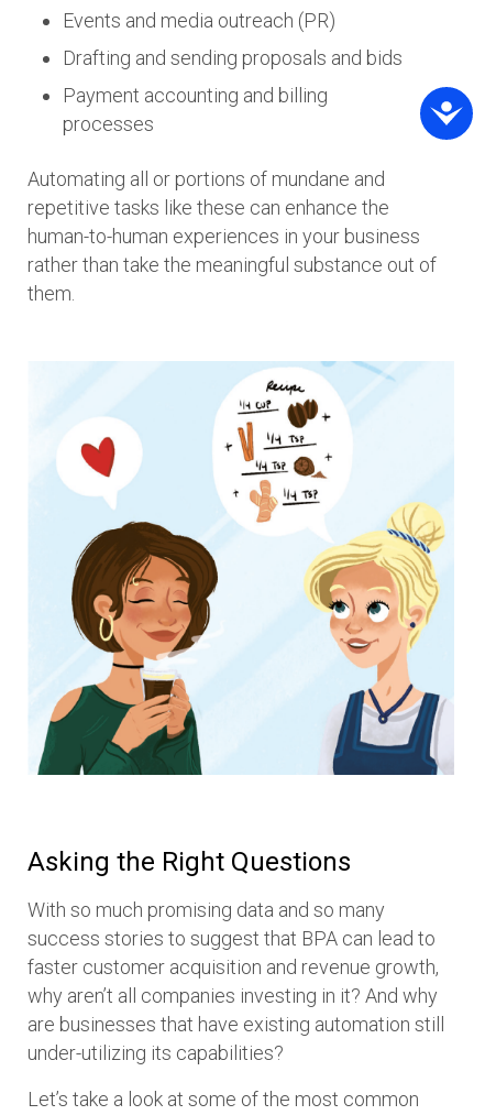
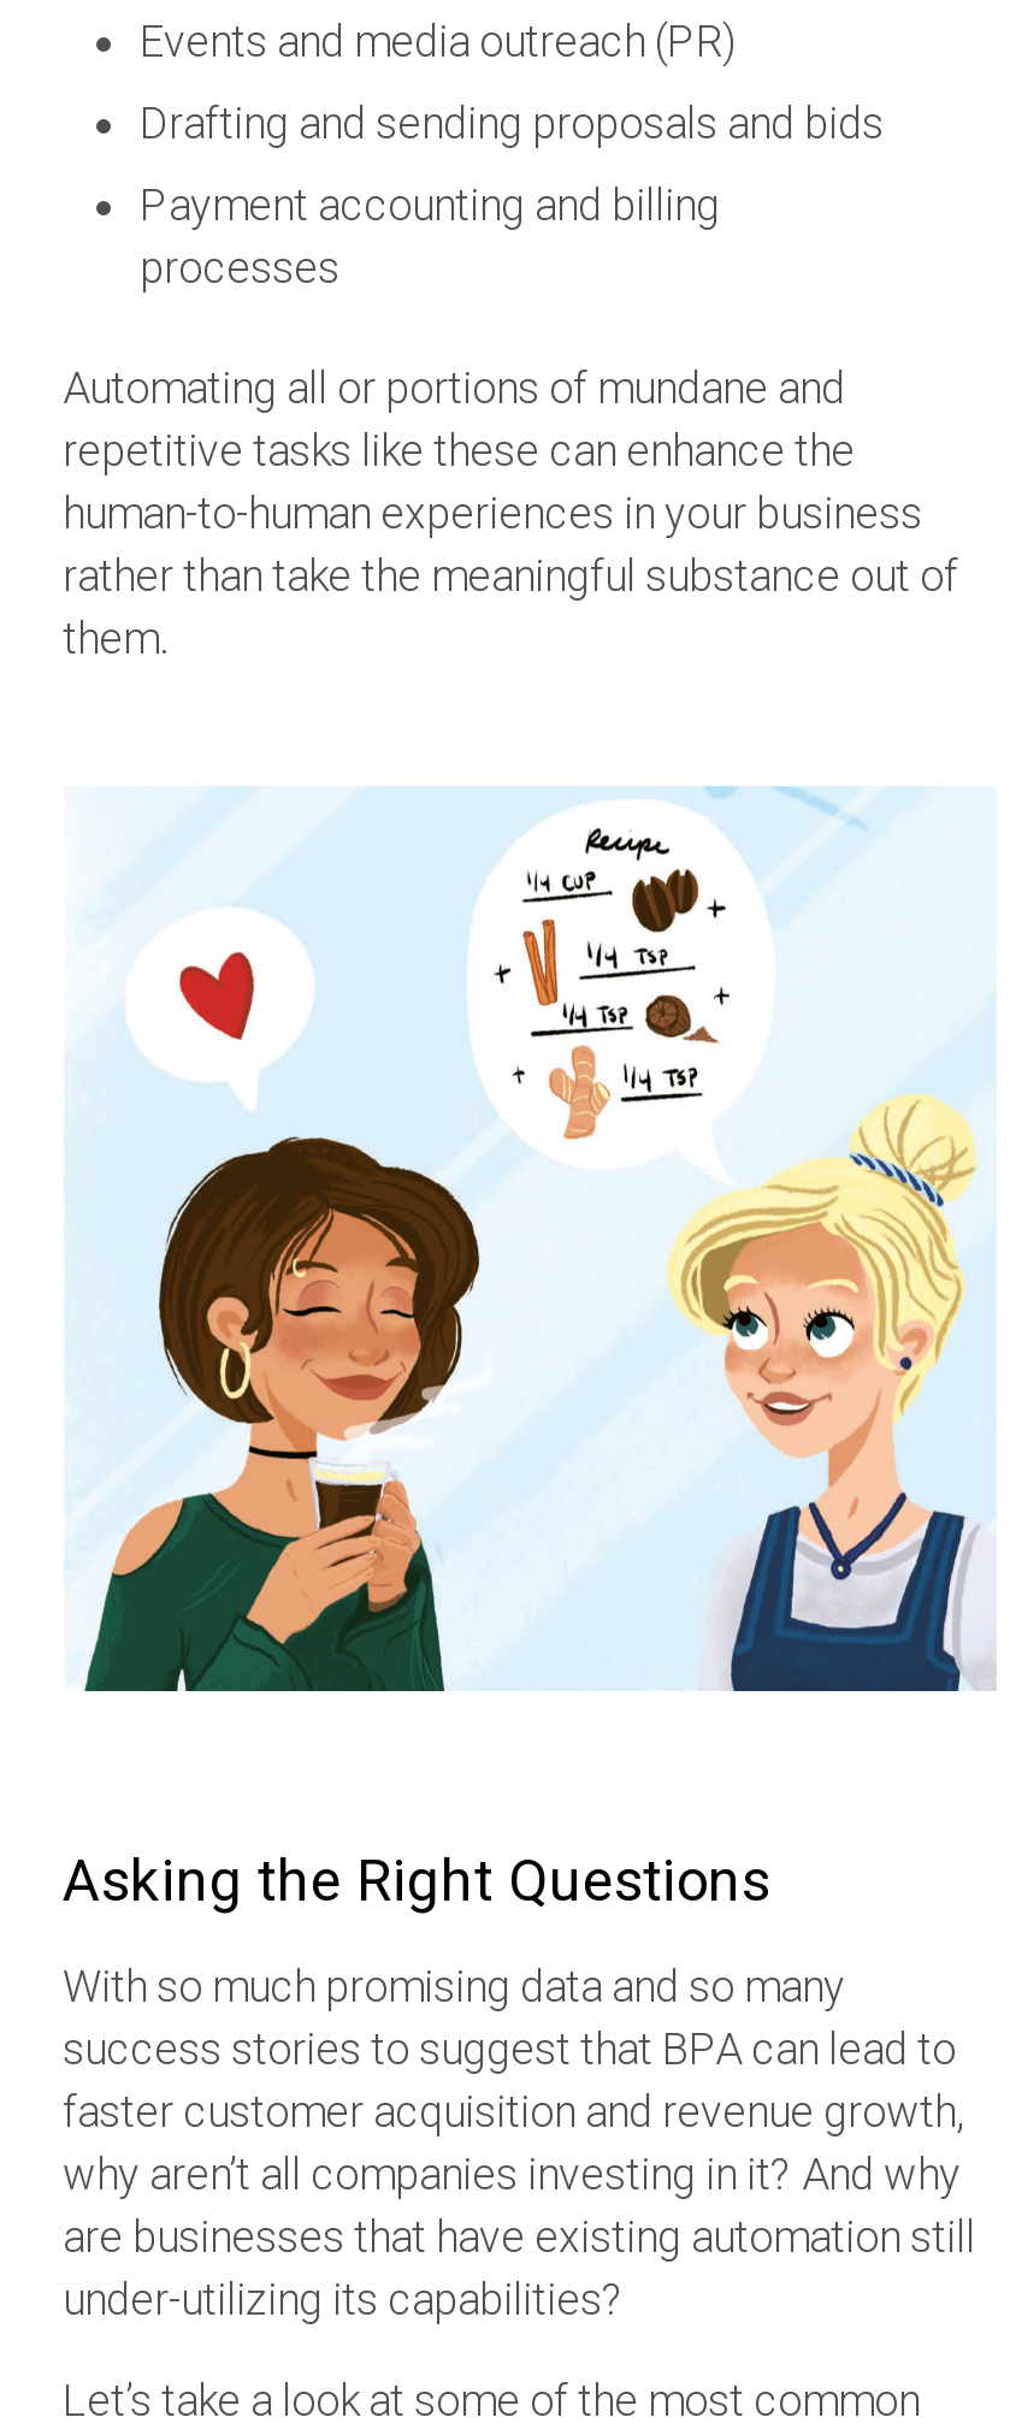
- [image]
